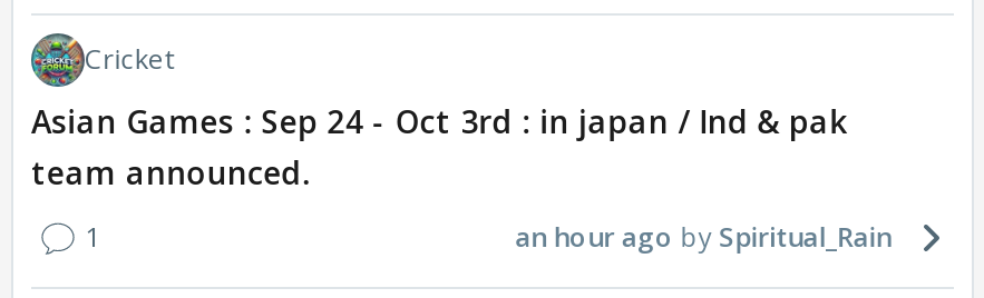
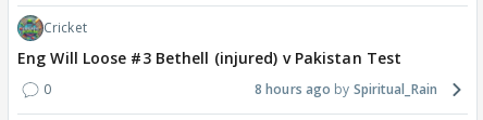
- Asian Games : Sep 24 - Oct 3rd : in japan / Ind & pak
- team announced.
+ Eng Will Loose #3 Bethell (injured) v Pakistan Test

- 1
- an hour ago
+ 0
+ 8 hours ago
